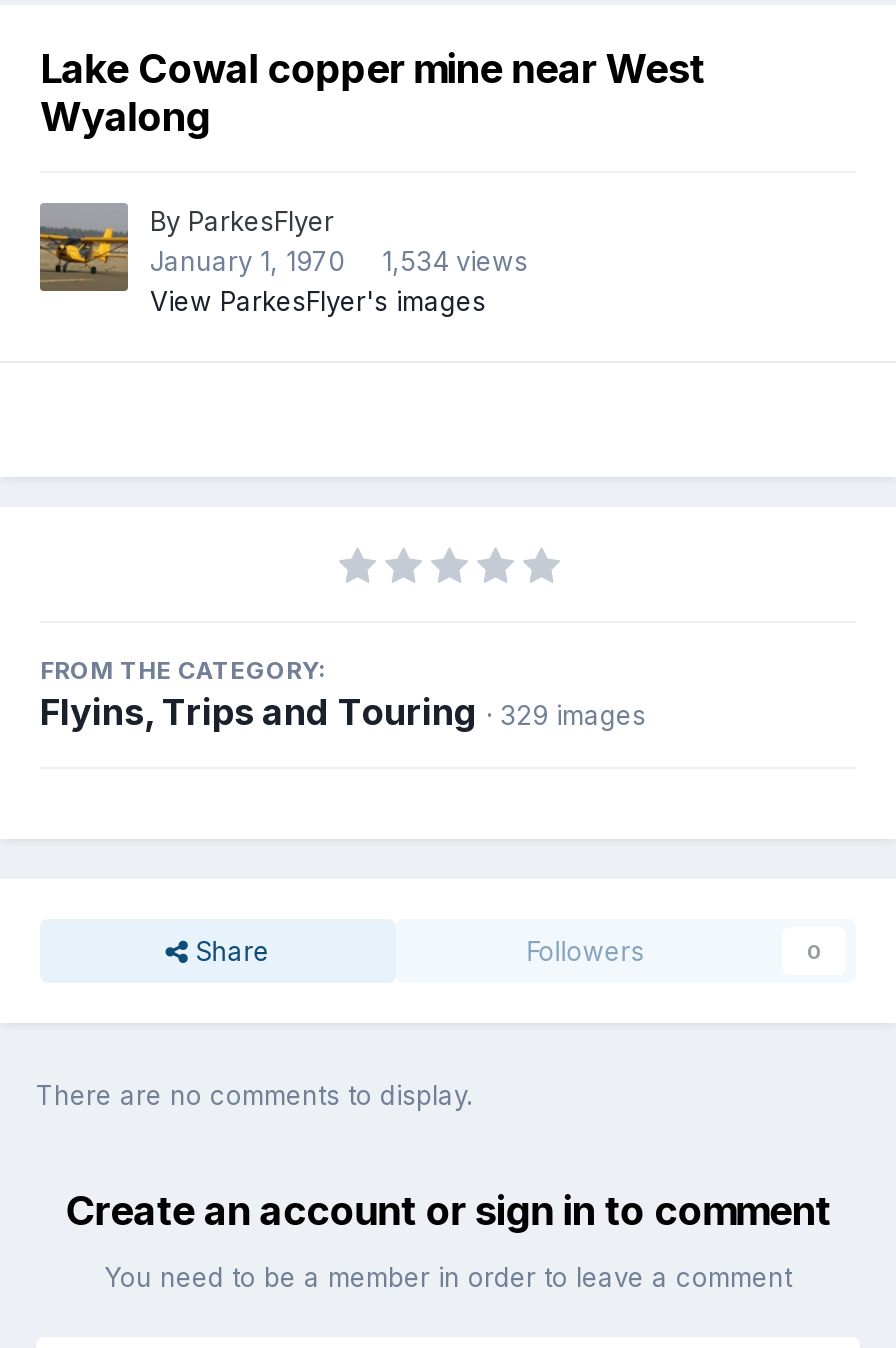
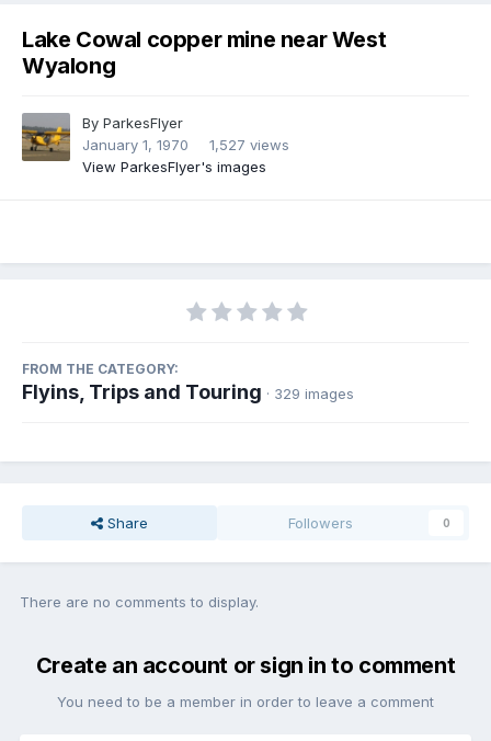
- January 1, 1970 1,534 views
+ January 1, 1970 1,527 views
